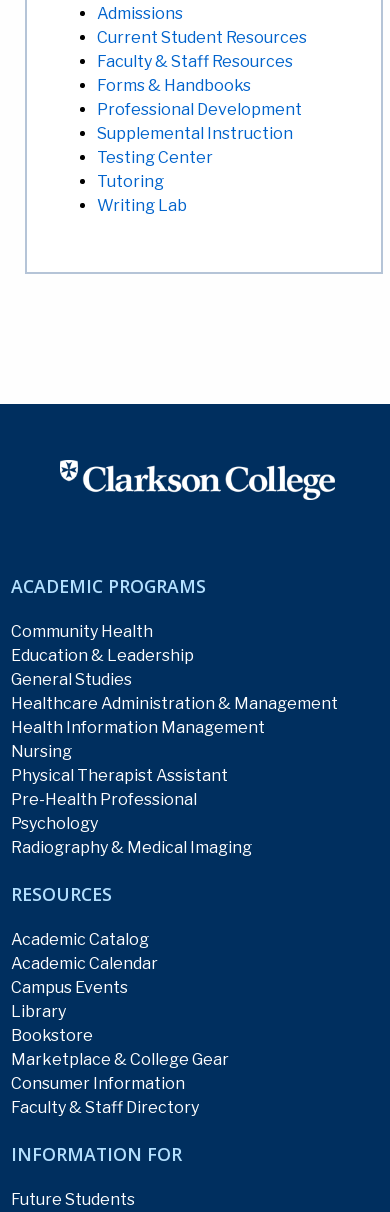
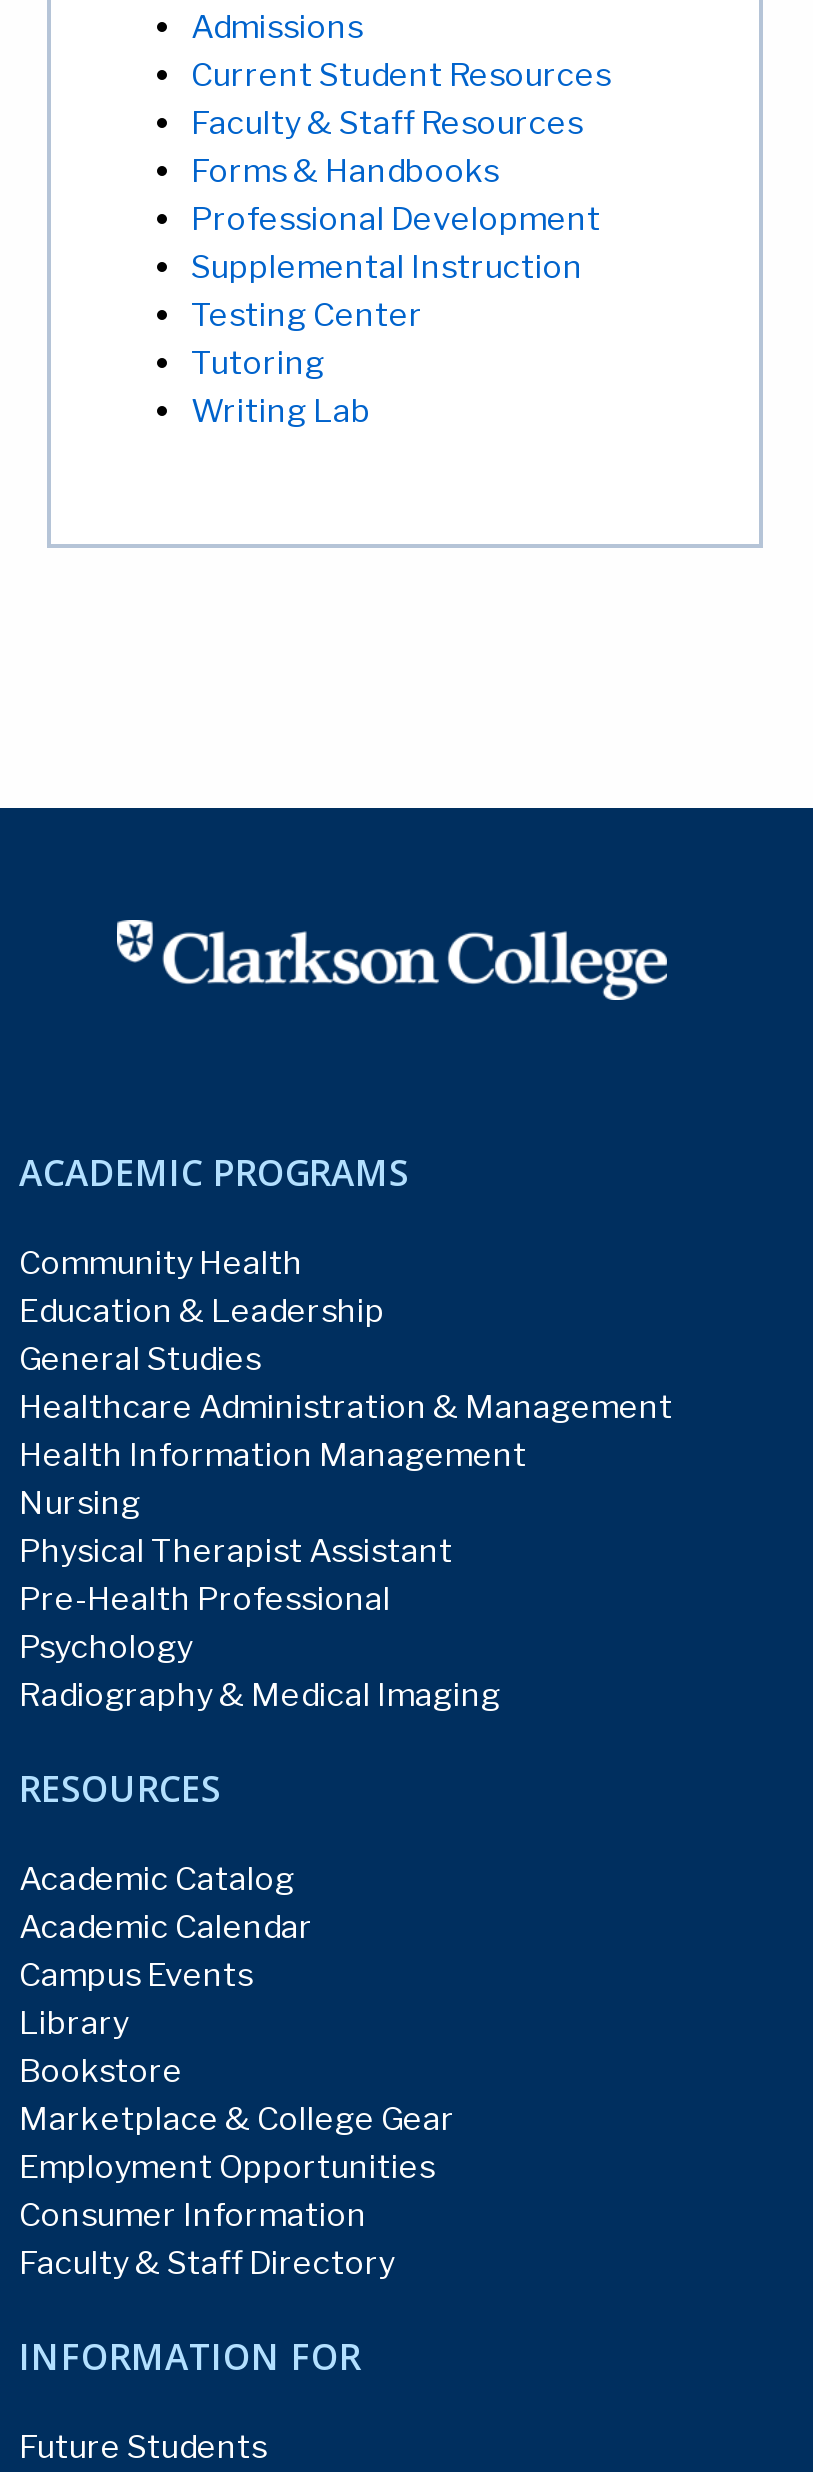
+ Employment Opportunities
